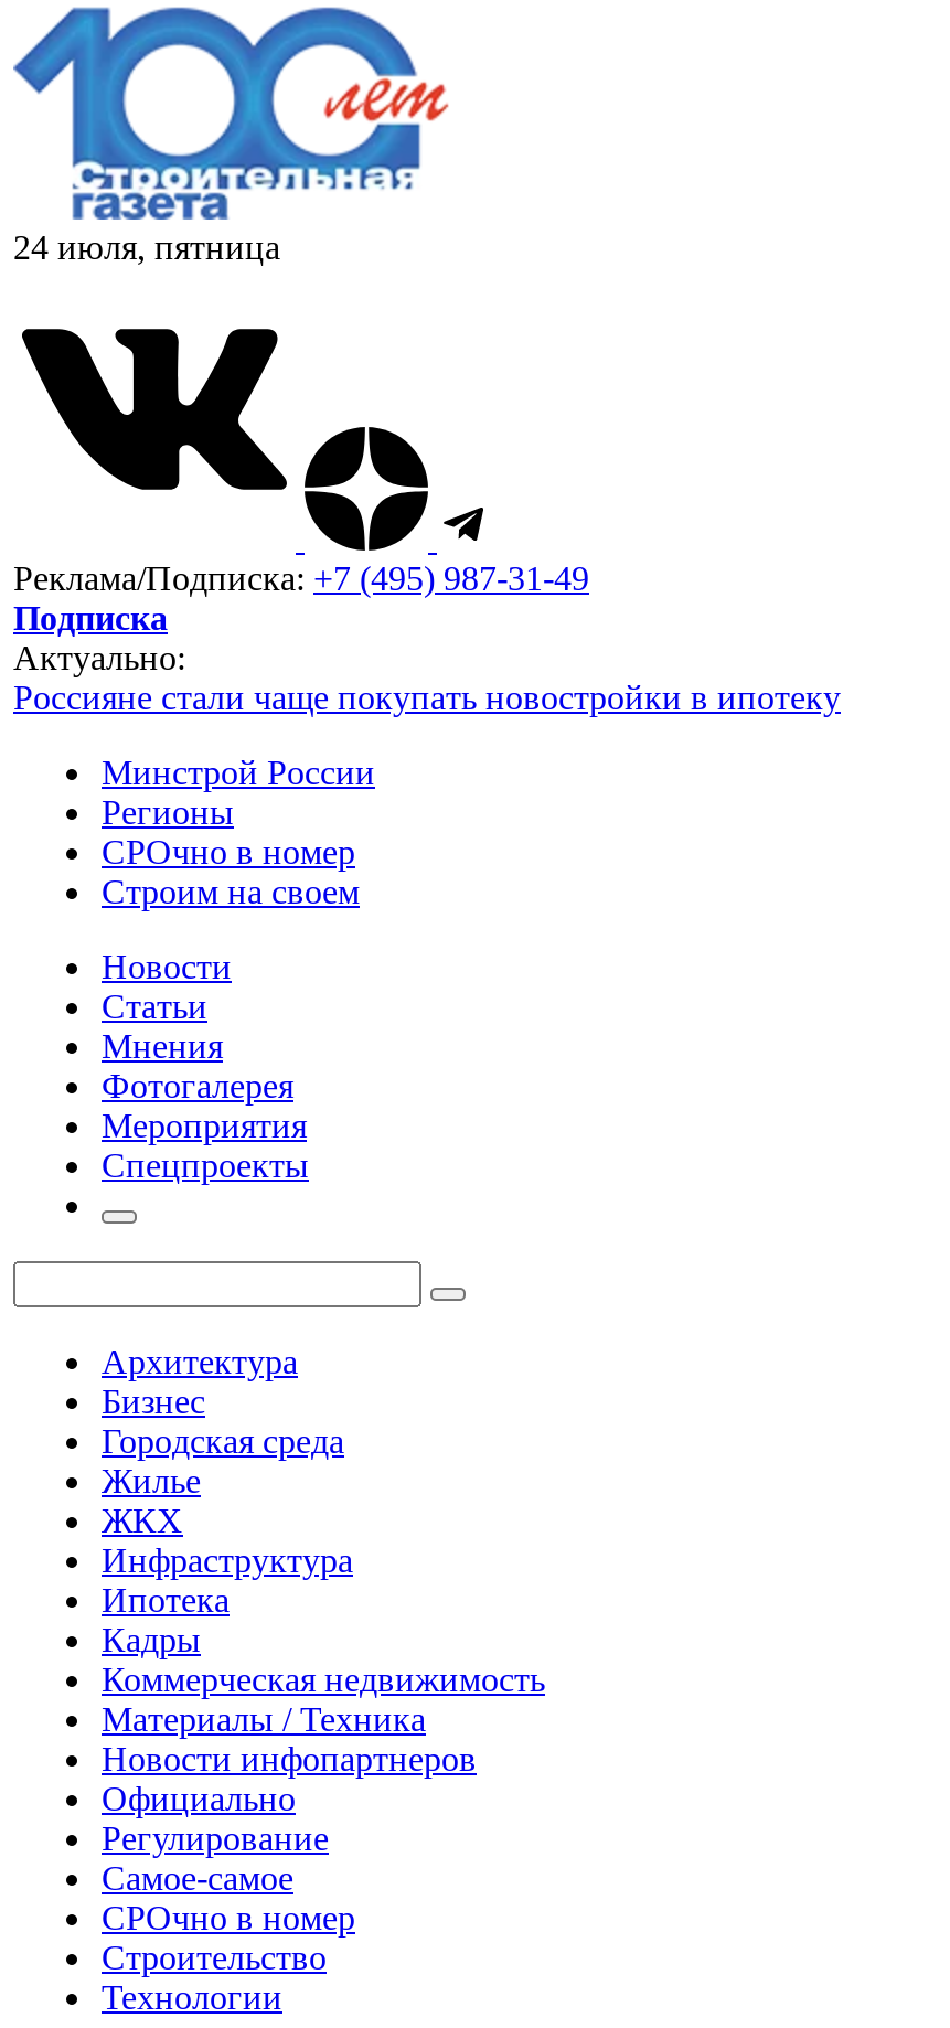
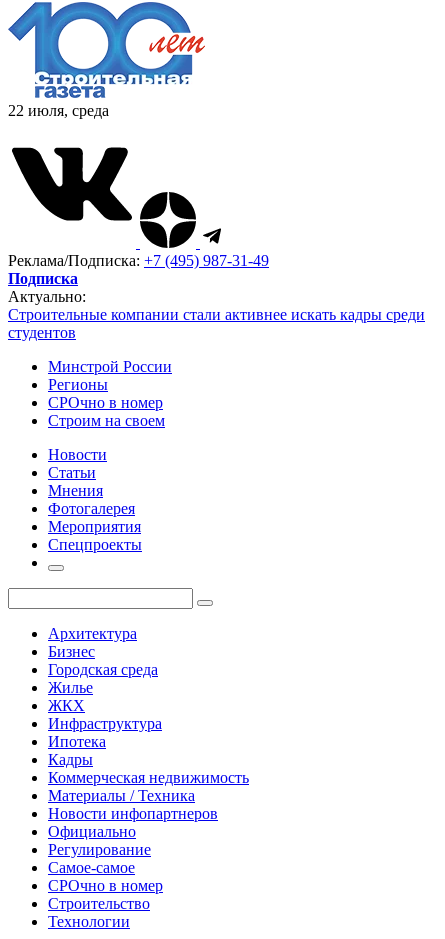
- 24 июля, пятница
+ 22 июля, среда

- Россияне стали чаще покупать новостройки в ипотеку
+ Строительные компании стали активнее искать кадры среди
+ студентов
